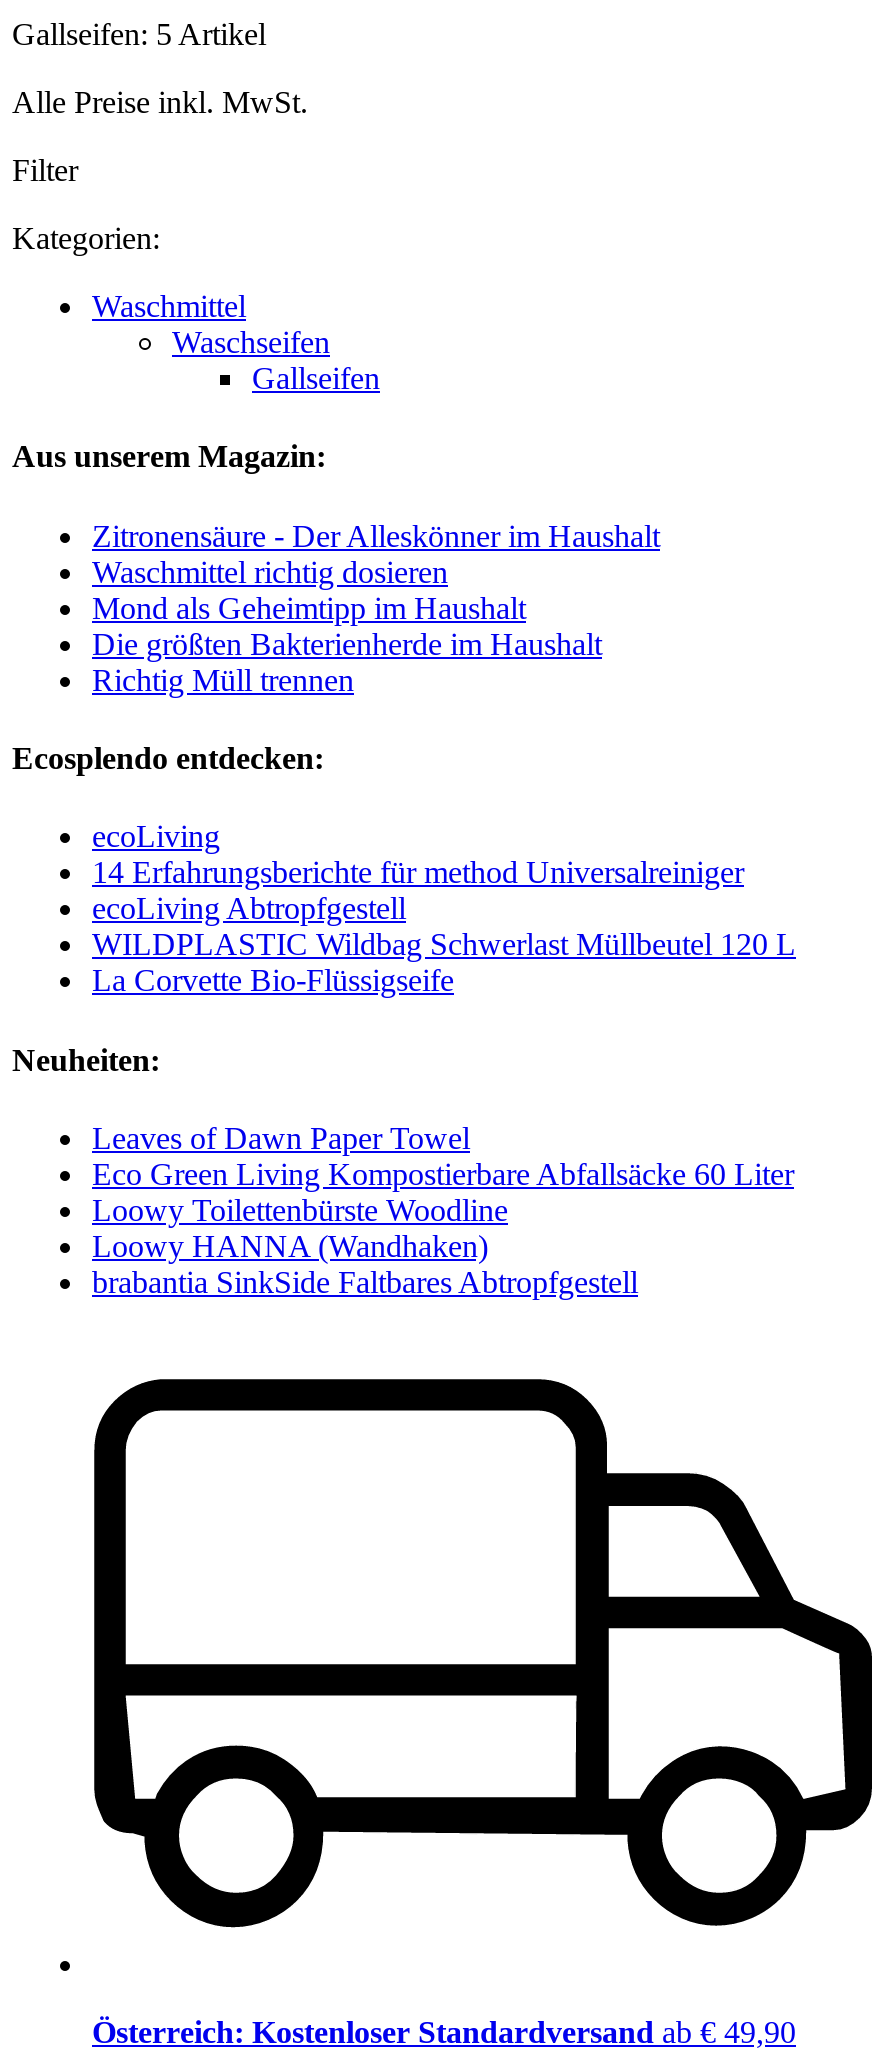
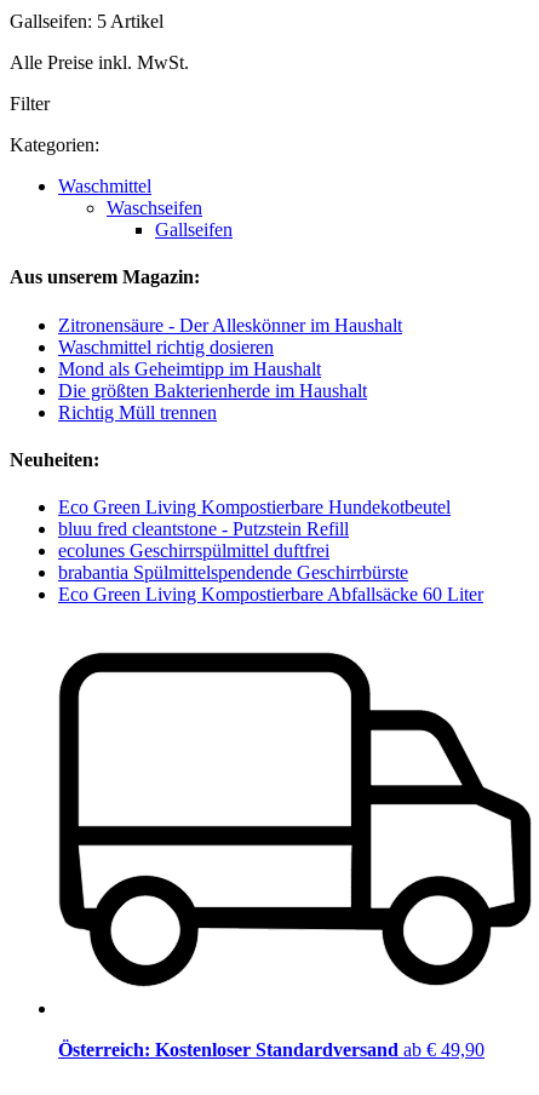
- Ecosplendo entdecken:
- ecoLiving
- 14 Erfahrungsberichte für method Universalreiniger
- ecoLiving Abtropfgestell
- WILDPLASTIC Wildbag Schwerlast Müllbeutel 120 L
- La Corvette Bio-Flüssigseife

- Leaves of Dawn Paper Towel
+ Eco Green Living Kompostierbare Hundekotbeutel
+ bluu fred cleantstone - Putzstein Refill
+ ecolunes Geschirrspülmittel duftfrei
+ brabantia Spülmittelspendende Geschirrbürste

- Loowy Toilettenbürste Woodline
- Loowy HANNA (Wandhaken)
- brabantia SinkSide Faltbares Abtropfgestell
